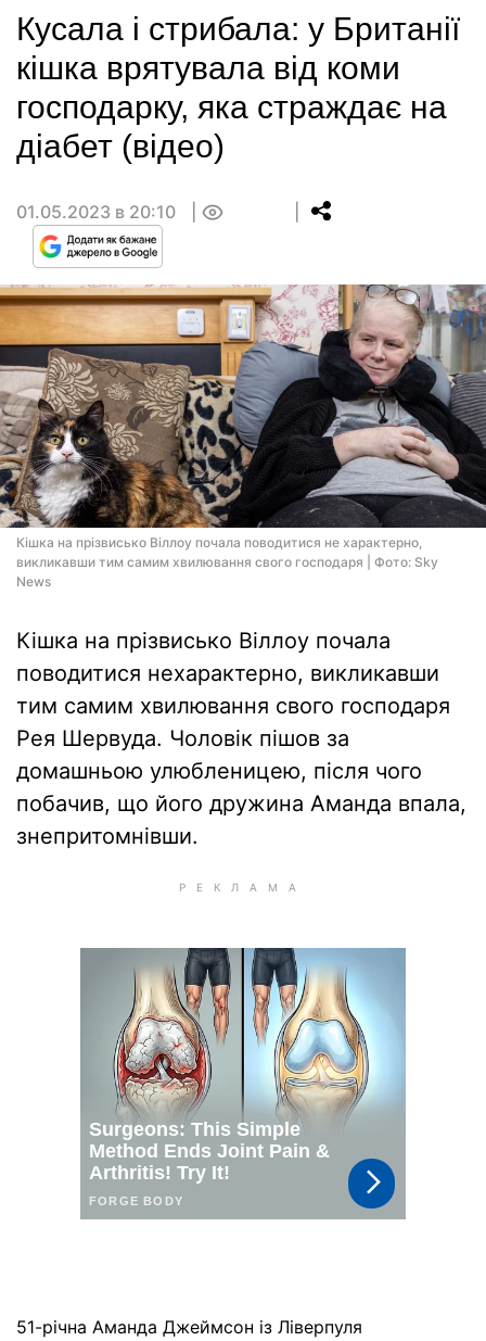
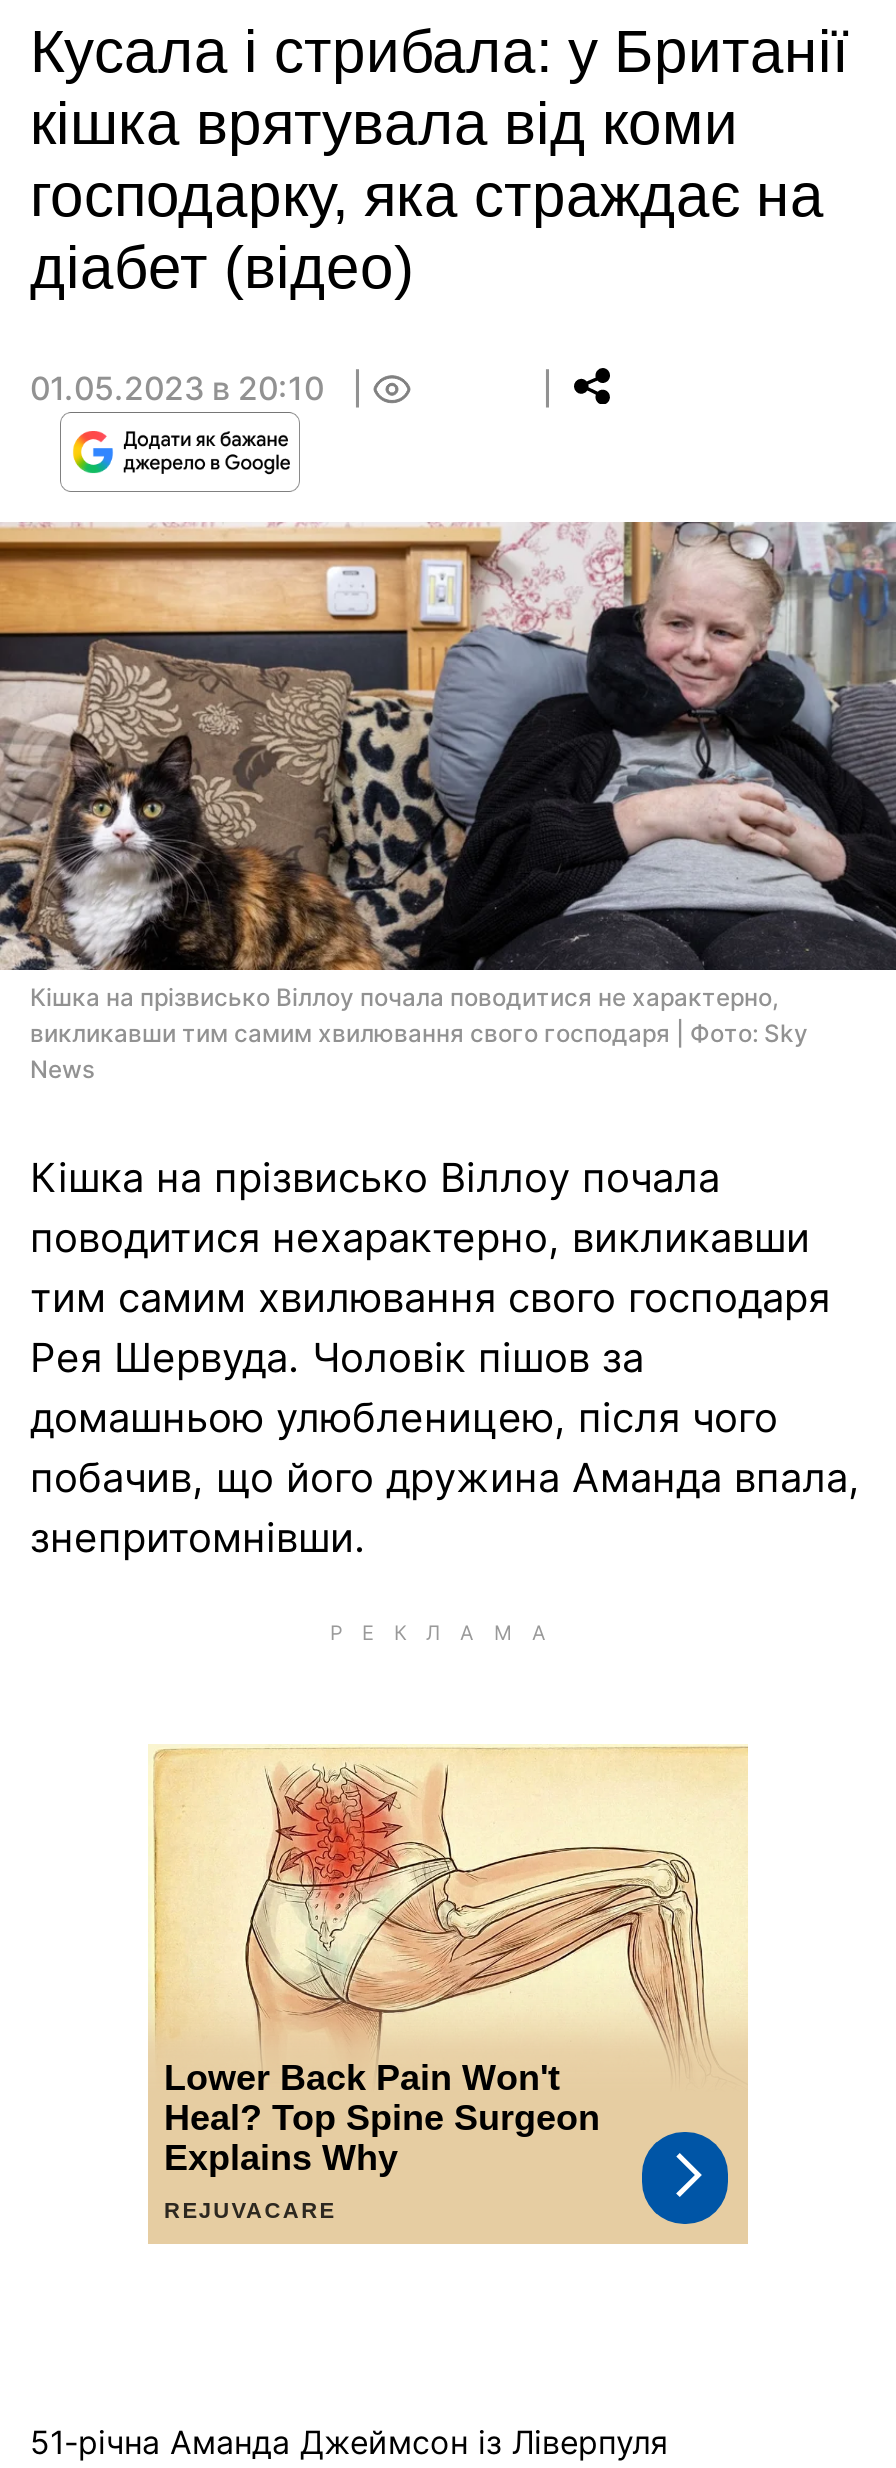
- [image]
+ [image]
